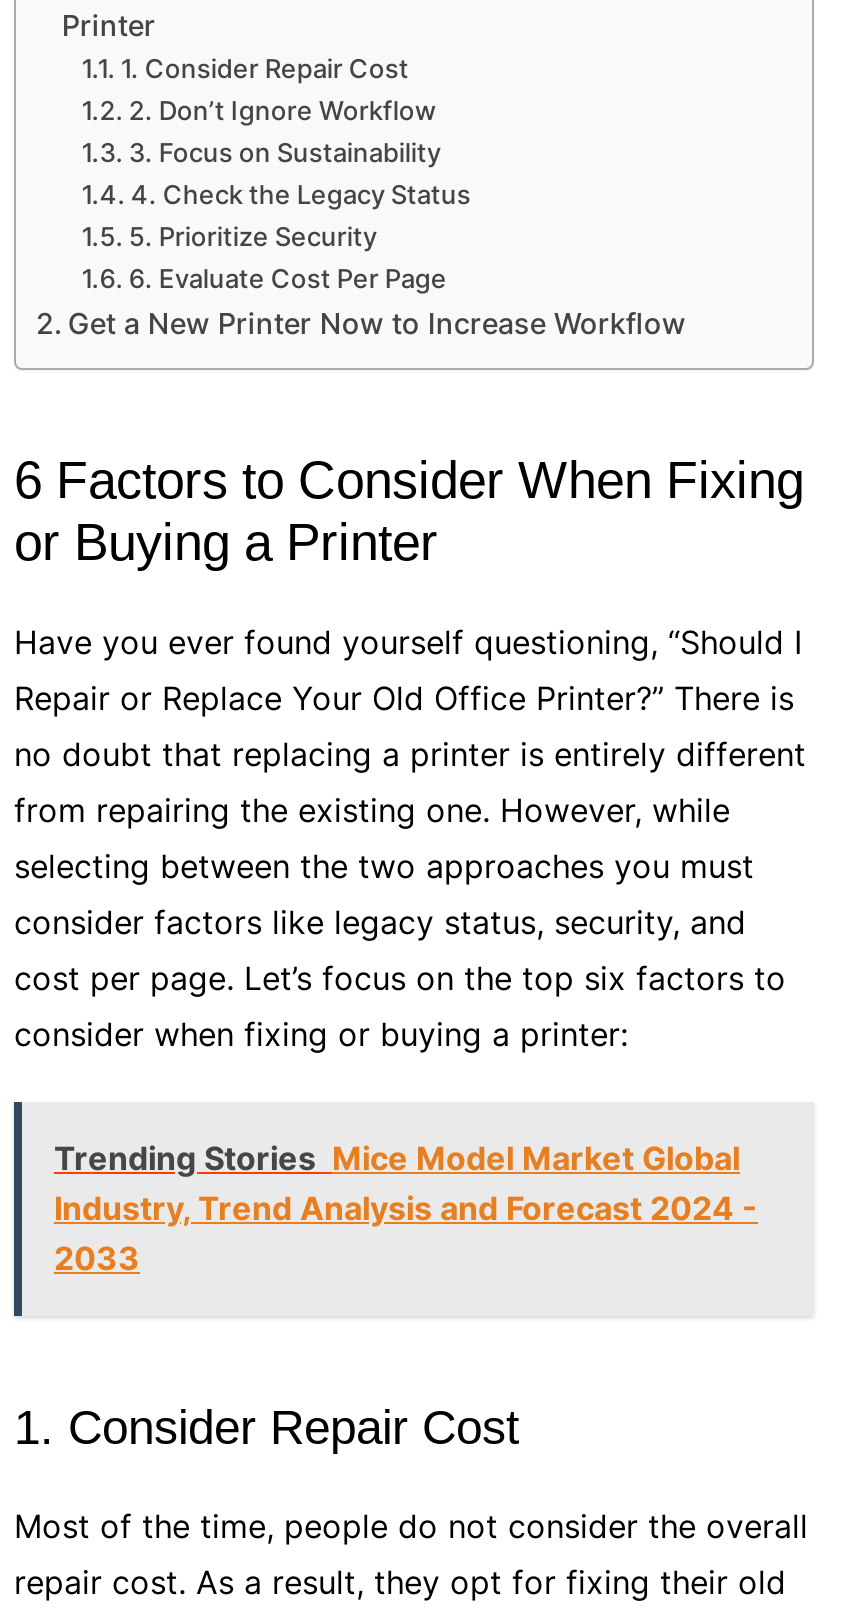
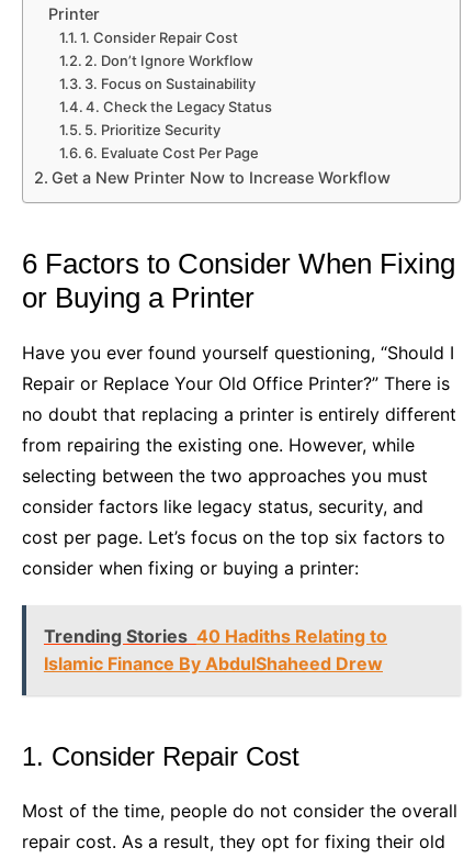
- Trending Stories Mice Model Market Global
- Industry, Trend Analysis and Forecast 2024 -
- 2033
+ Trending Stories 40 Hadiths Relating to
+ Islamic Finance By AbdulShaheed Drew
